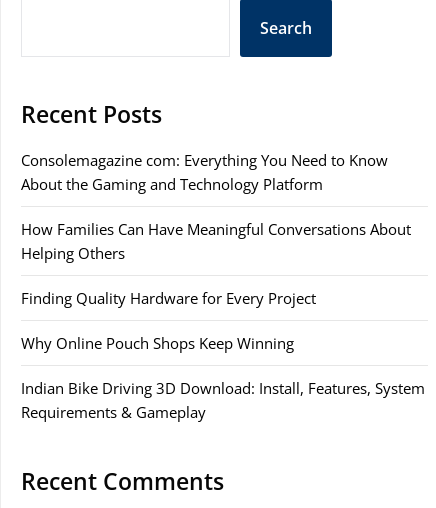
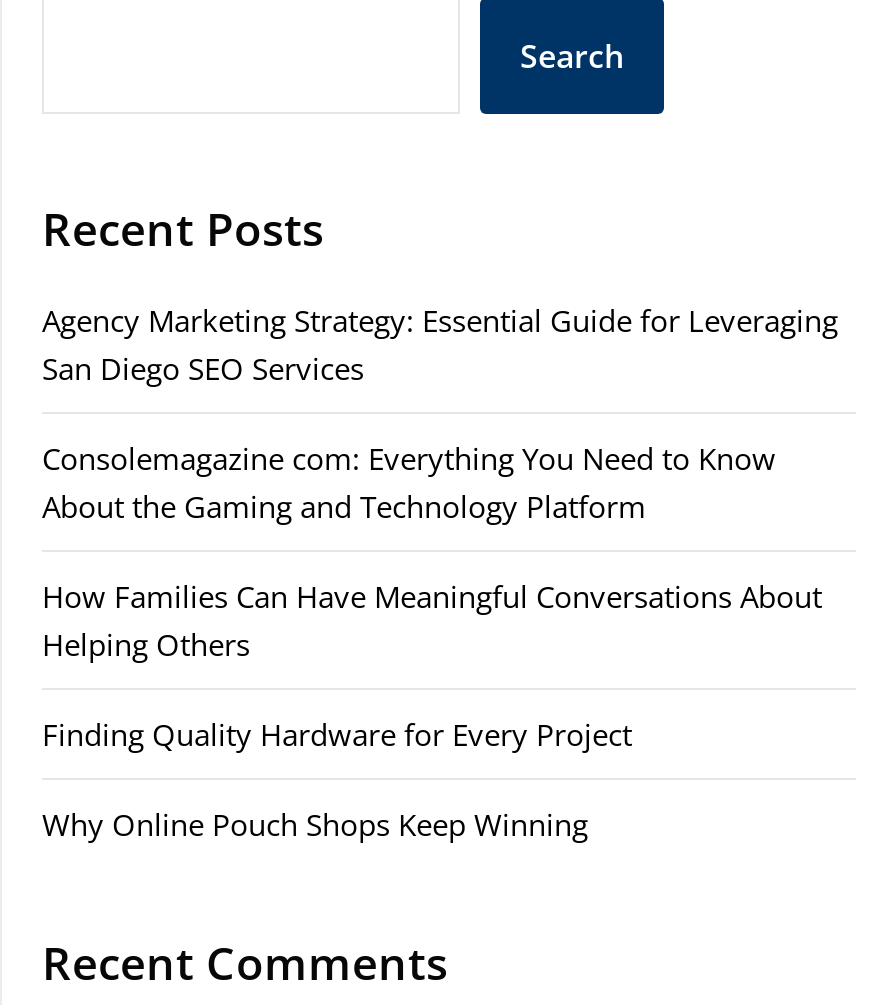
+ Agency Marketing Strategy: Essential Guide for Leveraging
+ San Diego SEO Services

moved down: Consolemagazine com: Everything You Need to Know | About the Gaming and Technology Platform | How Families Can Have Meaningful Conversations About | Helping Others | Finding Quality Hardware for Every Project | Why Online Pouch Shops Keep Winning

- Indian Bike Driving 3D Download: Install, Features, System
- Requirements & Gameplay
